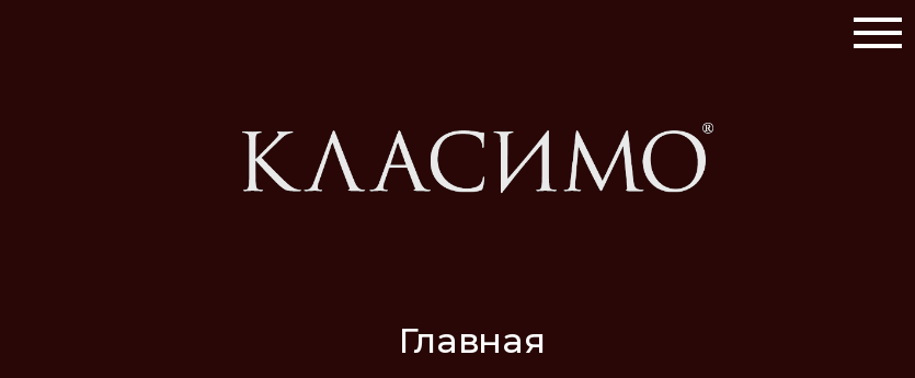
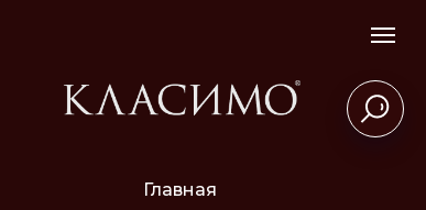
+ [image]
